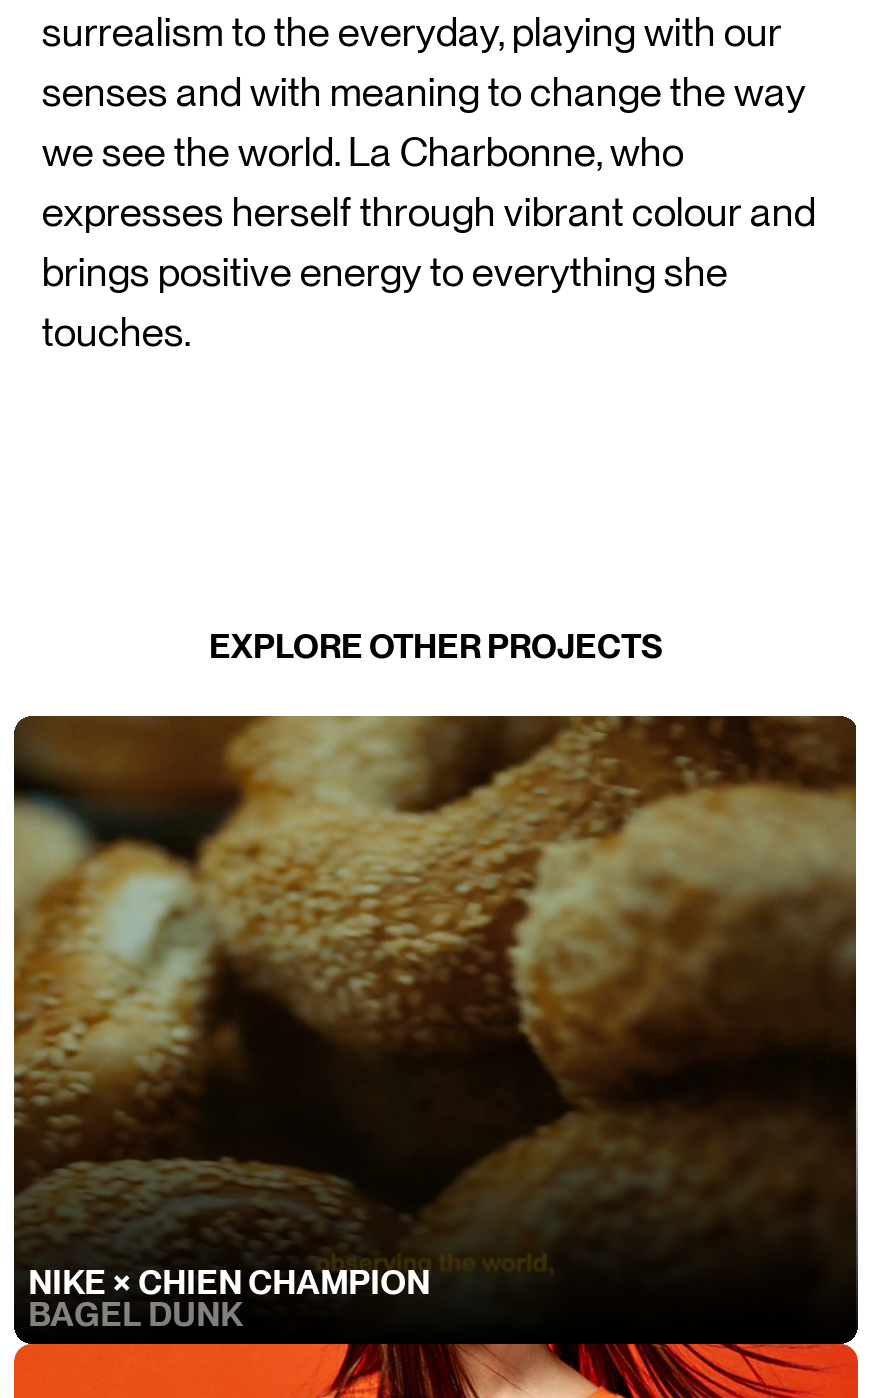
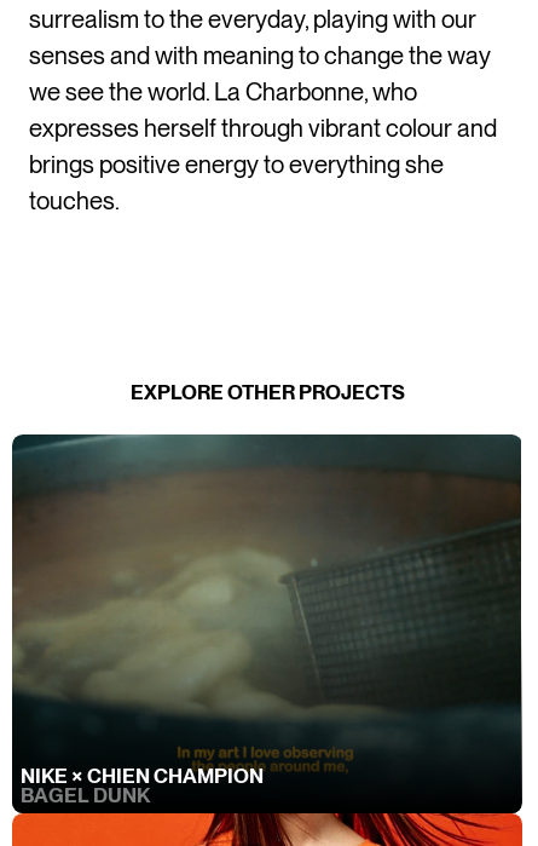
- [image]
+ [image]
